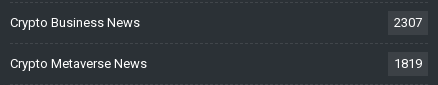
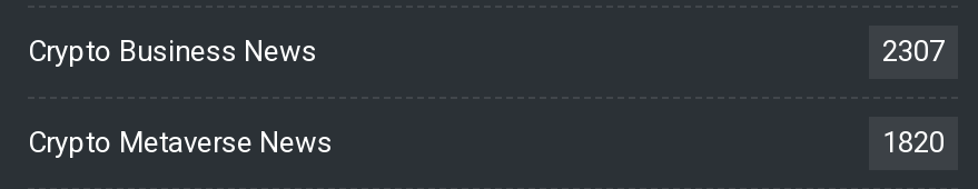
- 1819
+ 1820
